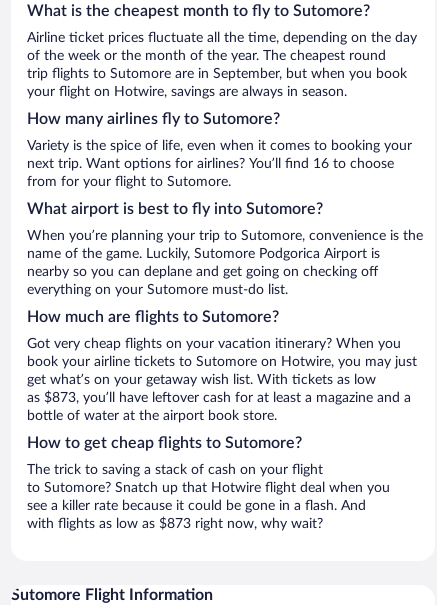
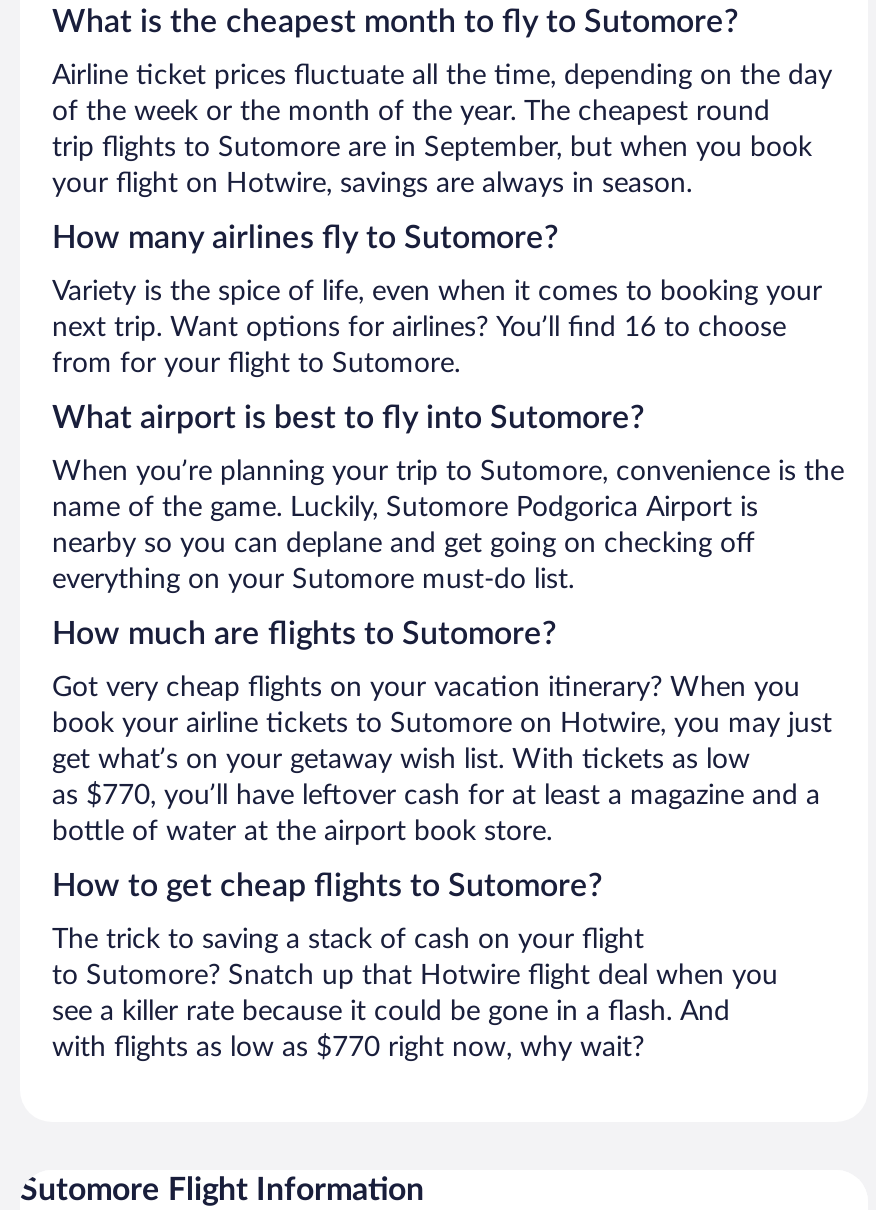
- as $873, you’ll have leftover cash for at least a magazine and a
+ as $770, you’ll have leftover cash for at least a magazine and a

- with flights as low as $873 right now, why wait?
+ with flights as low as $770 right now, why wait?
